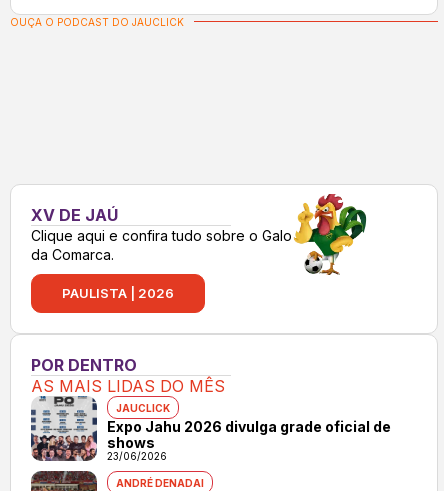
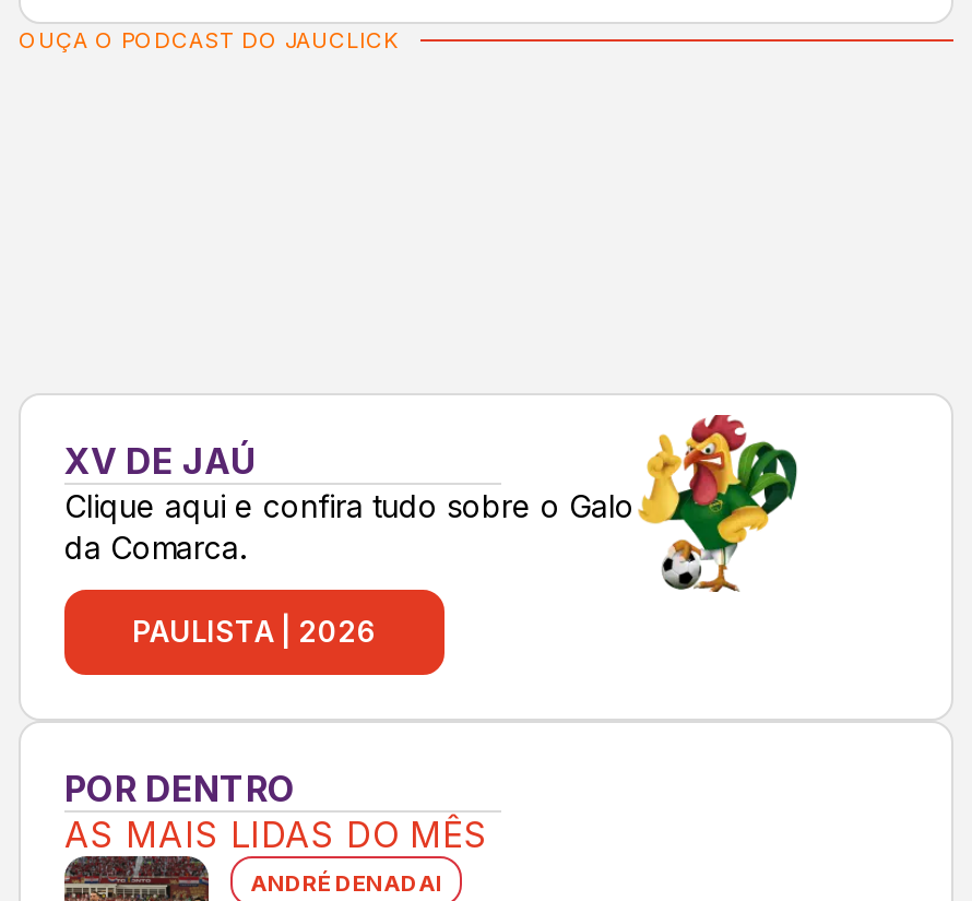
- [image]
- JAUCLICK
- Expo Jahu 2026 divulga grade oficial de
- shows
- 23/06/2026
